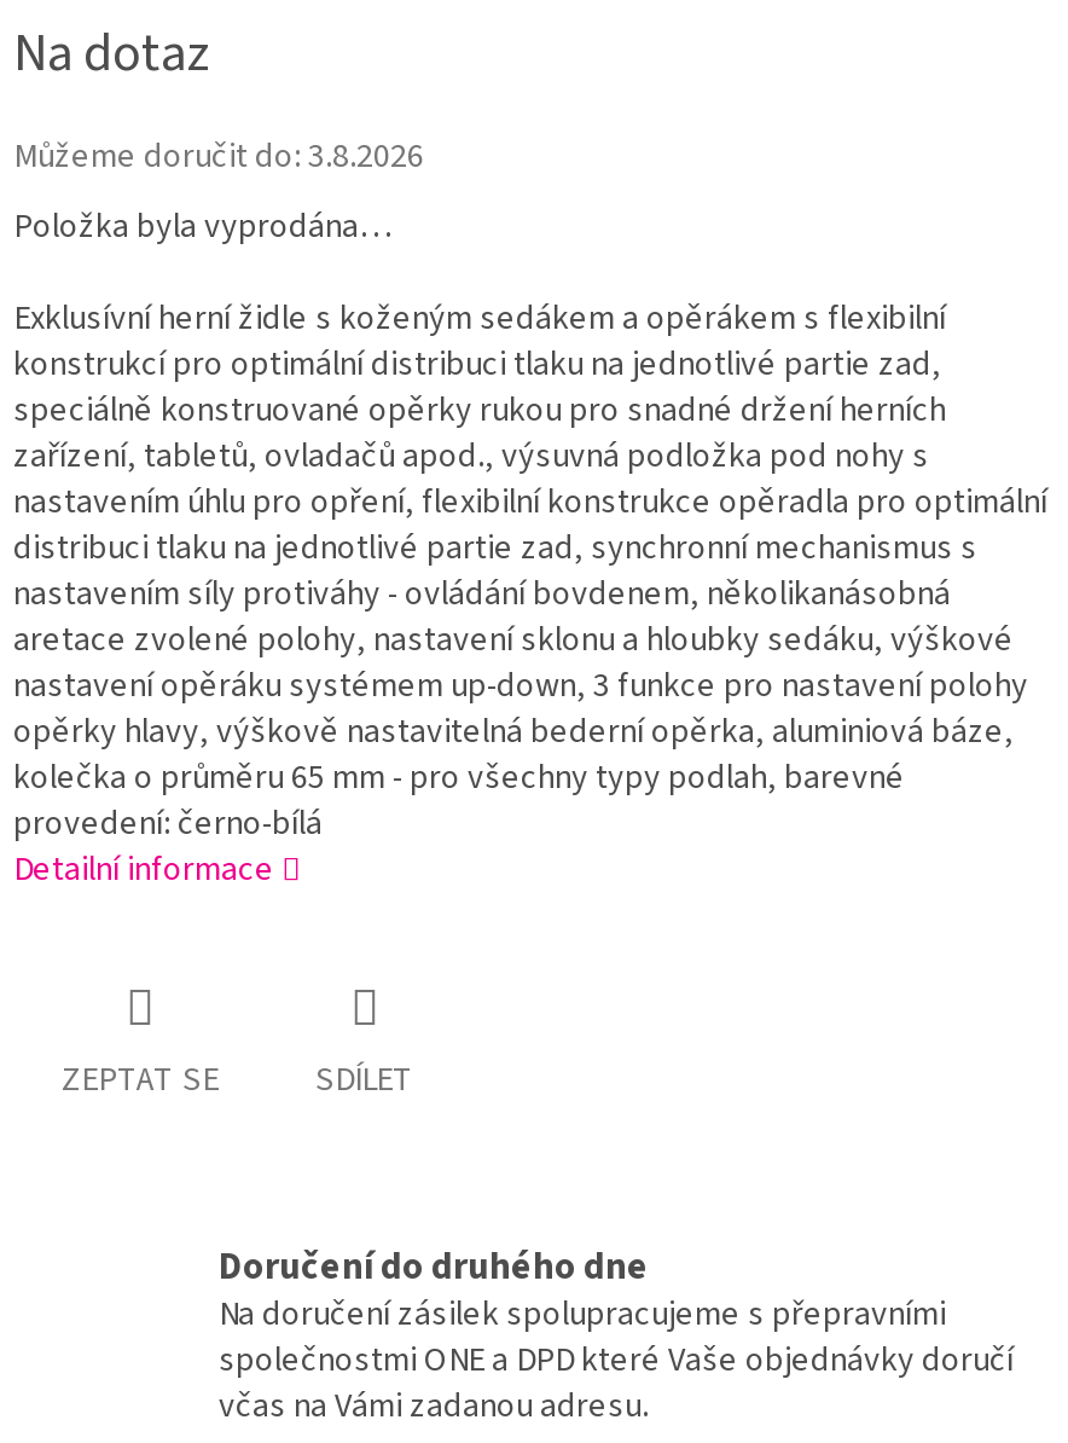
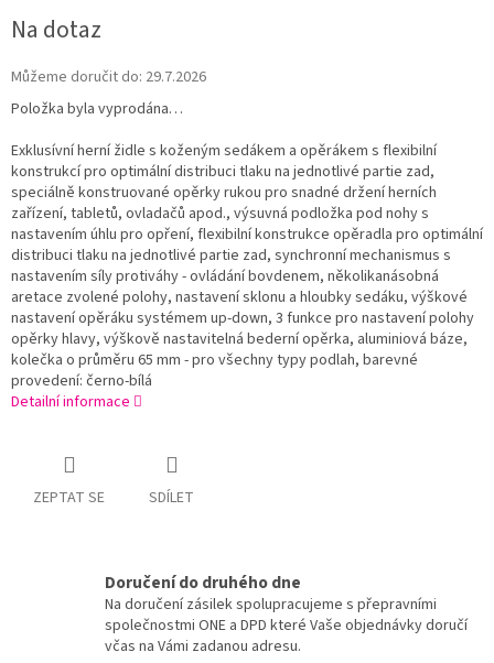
- Můžeme doručit do: 3.8.2026
+ Můžeme doručit do: 29.7.2026
